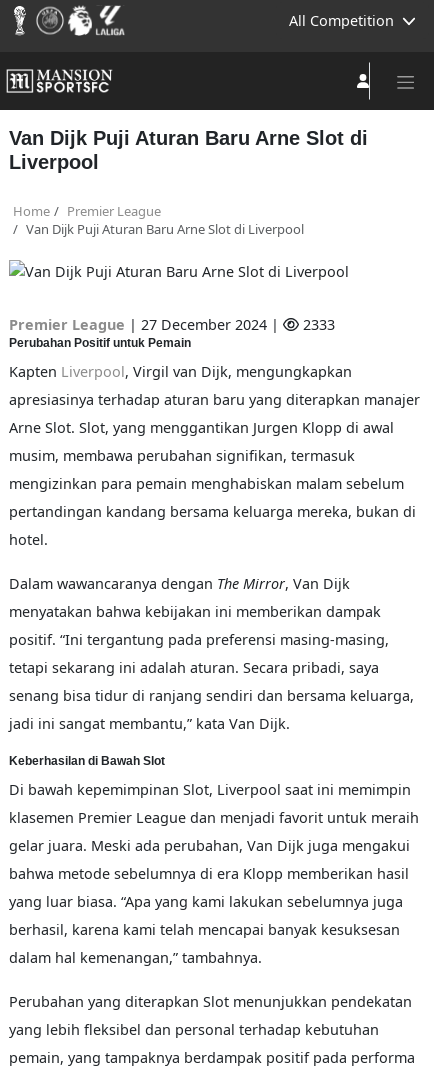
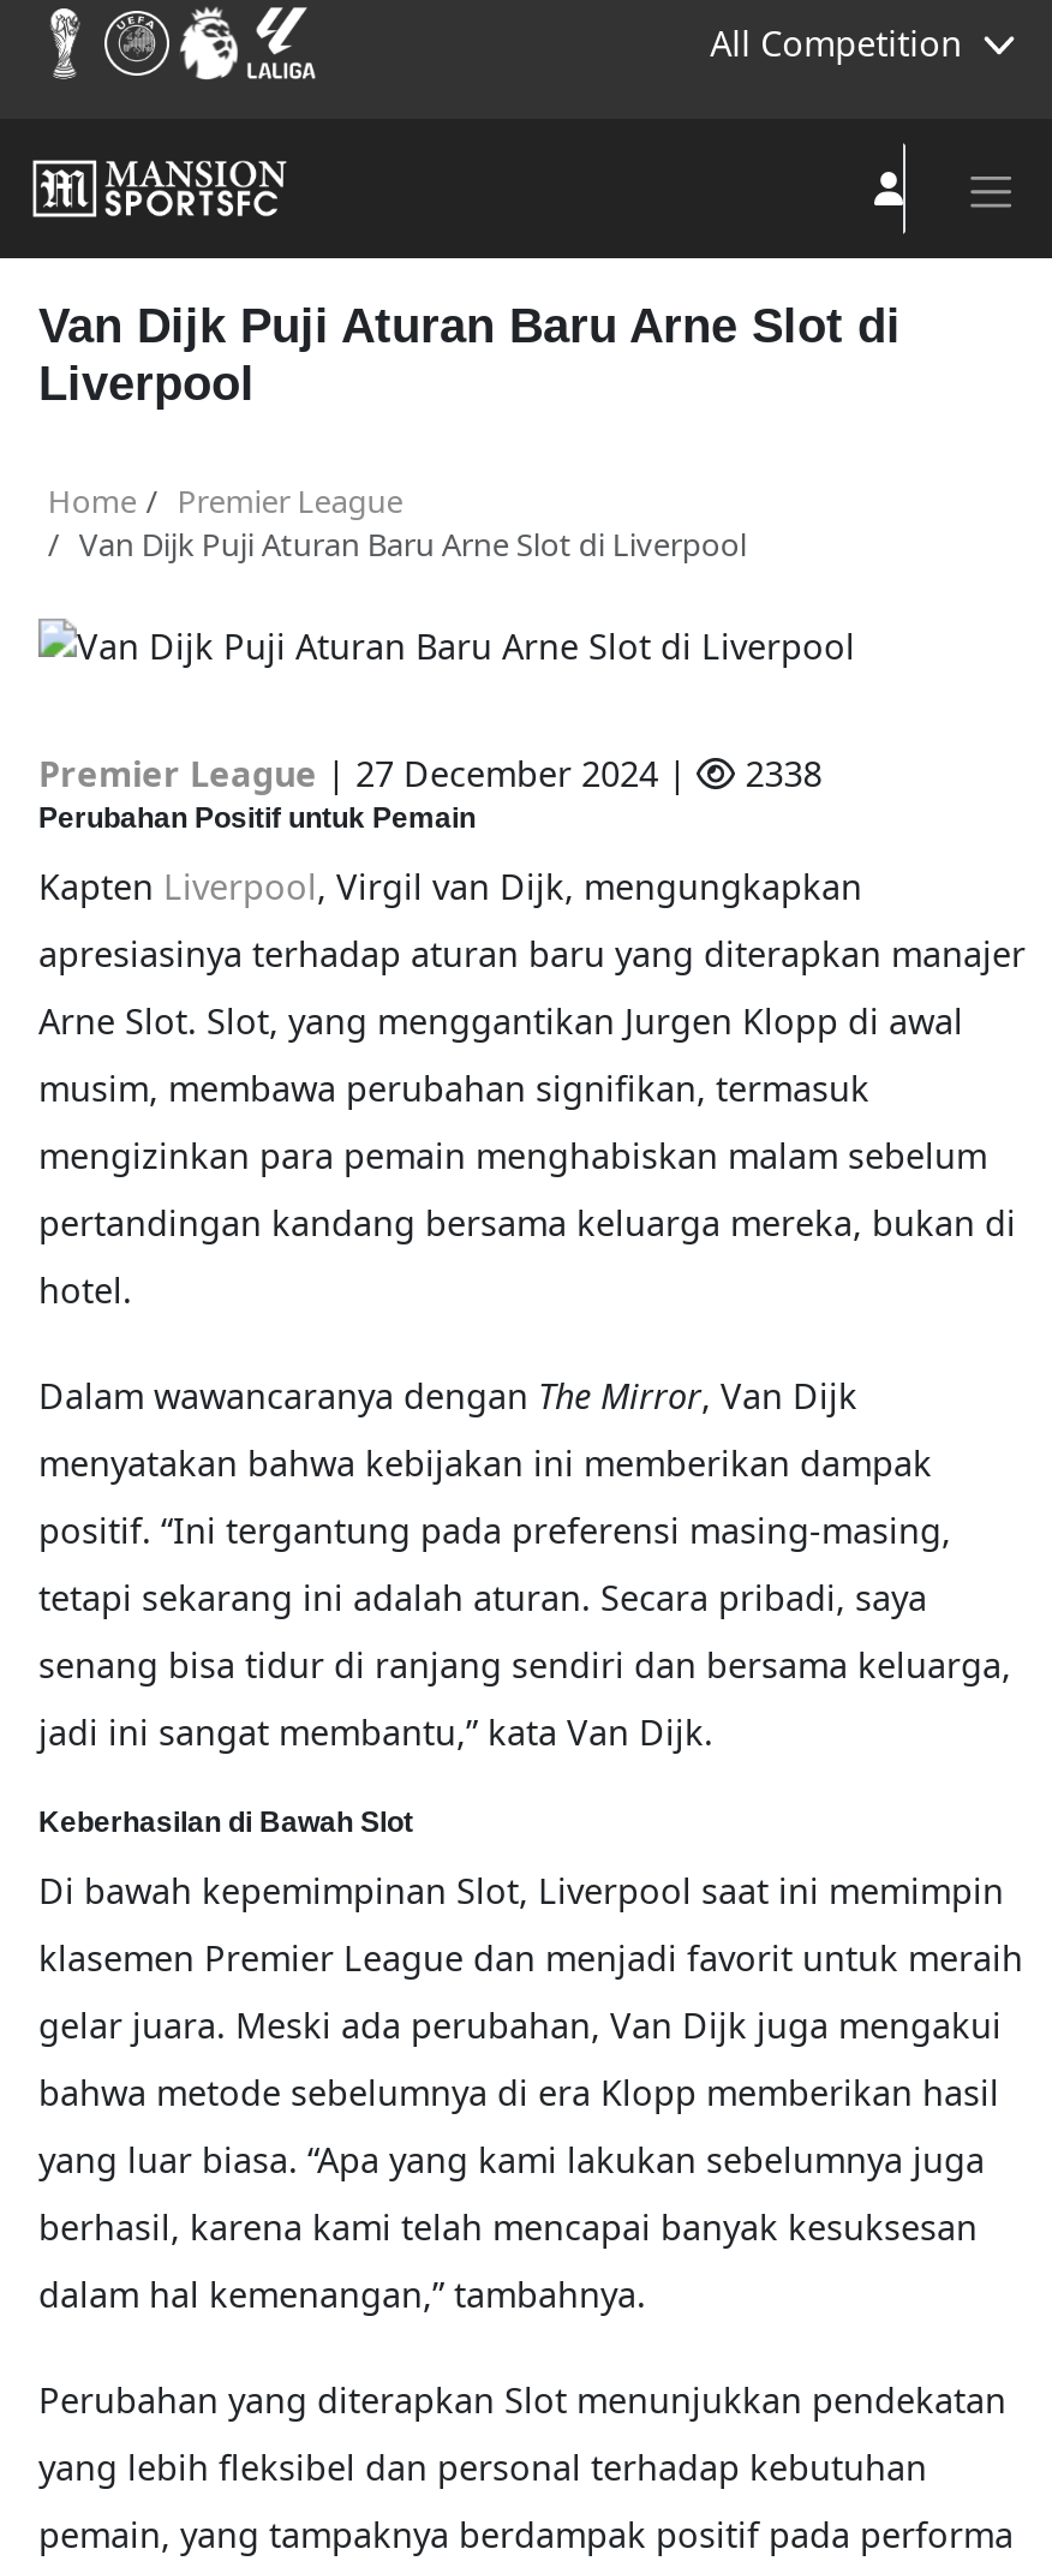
- 2333
+ 2338
